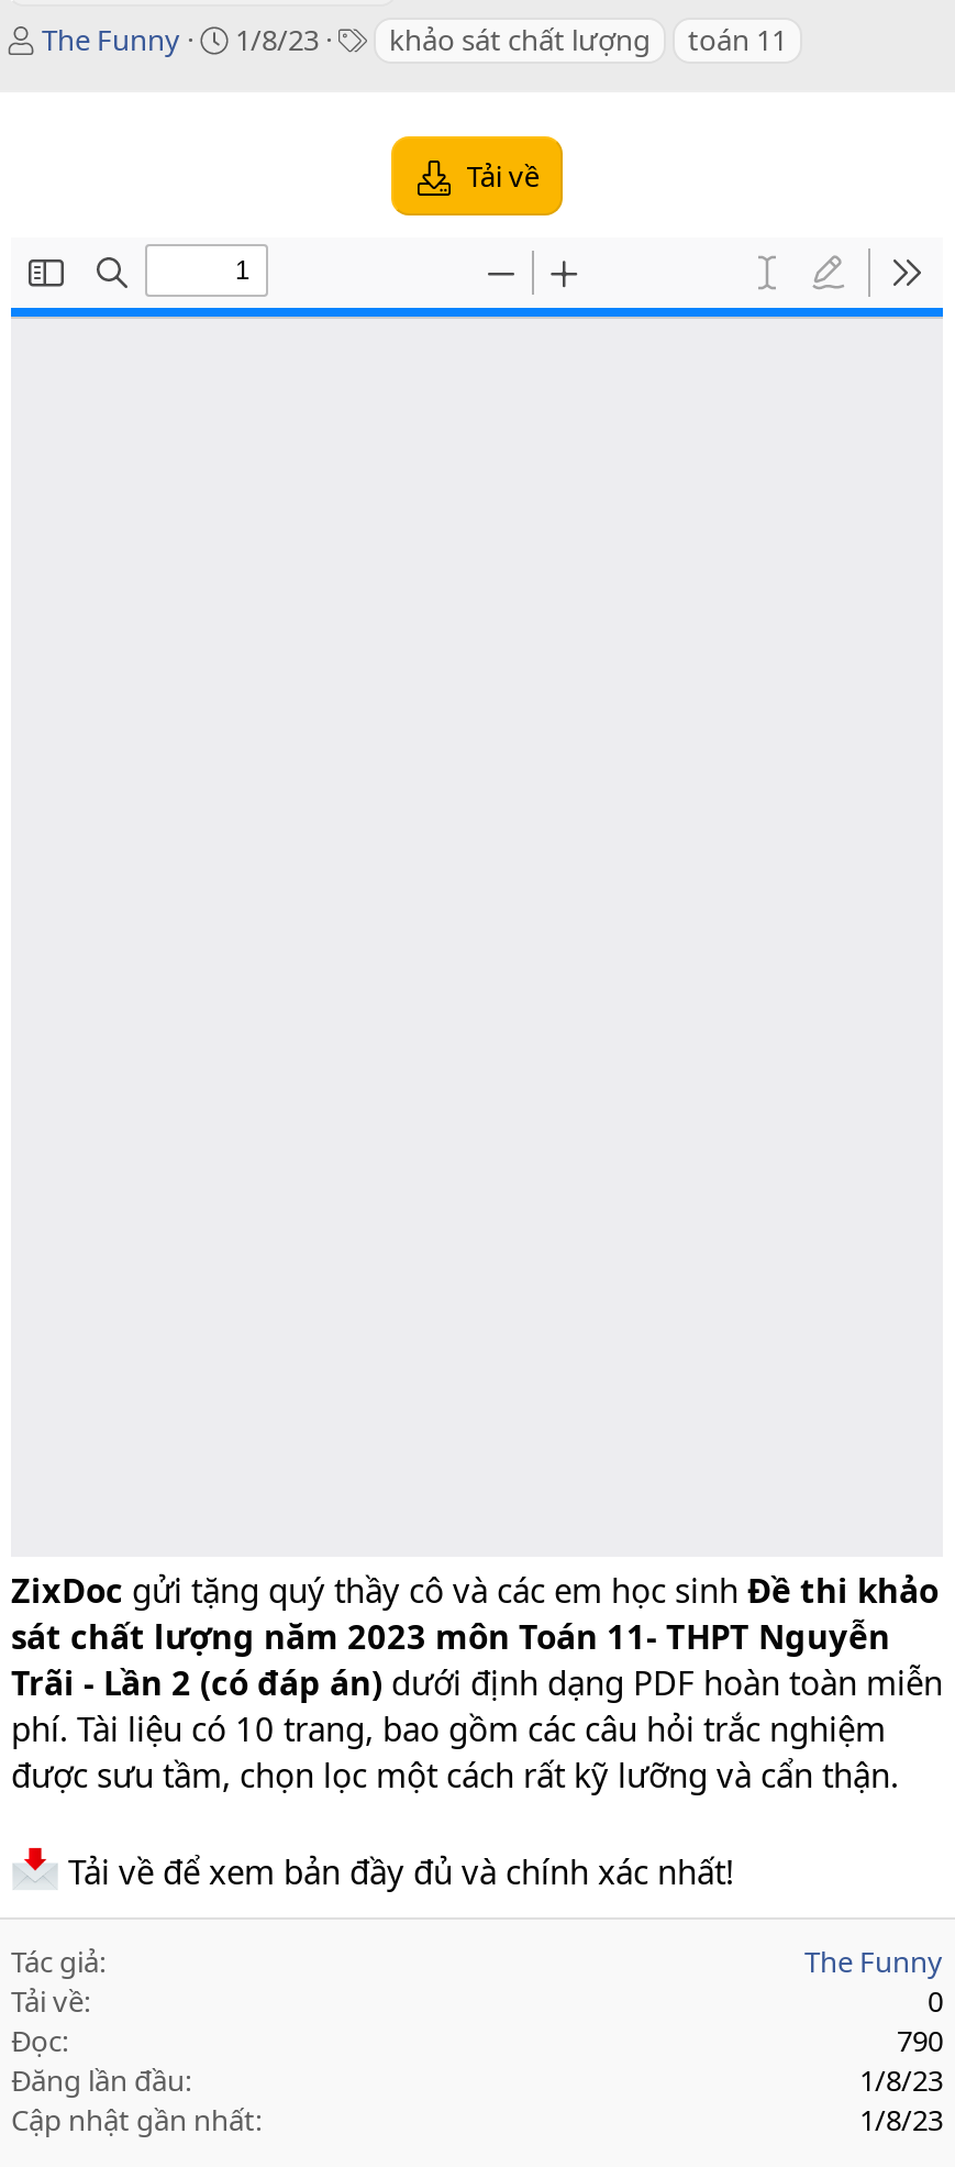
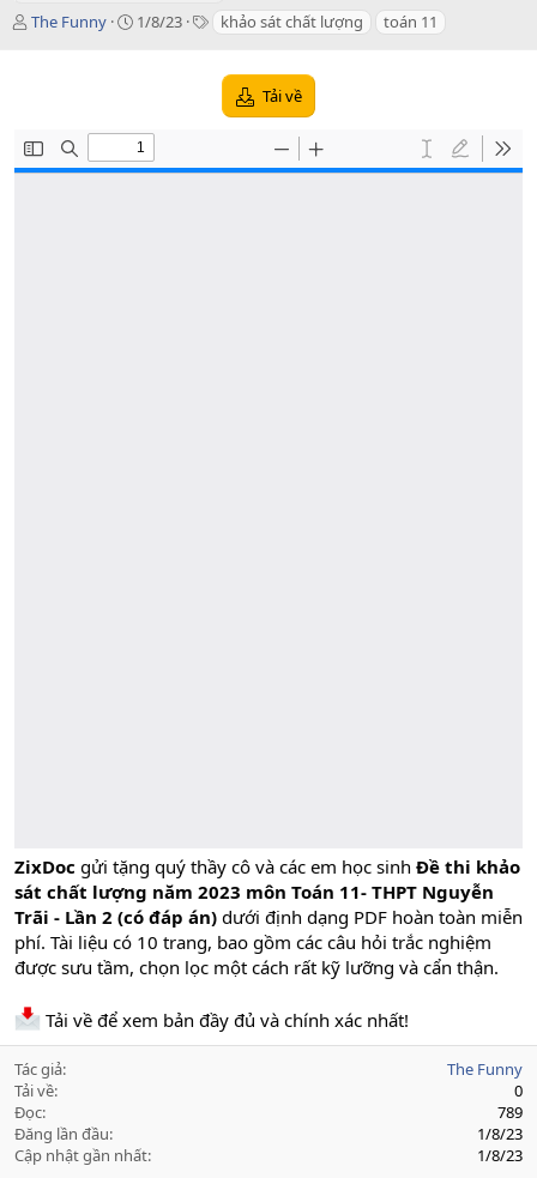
- 790
+ 789
